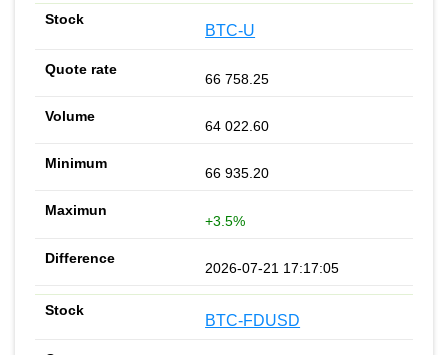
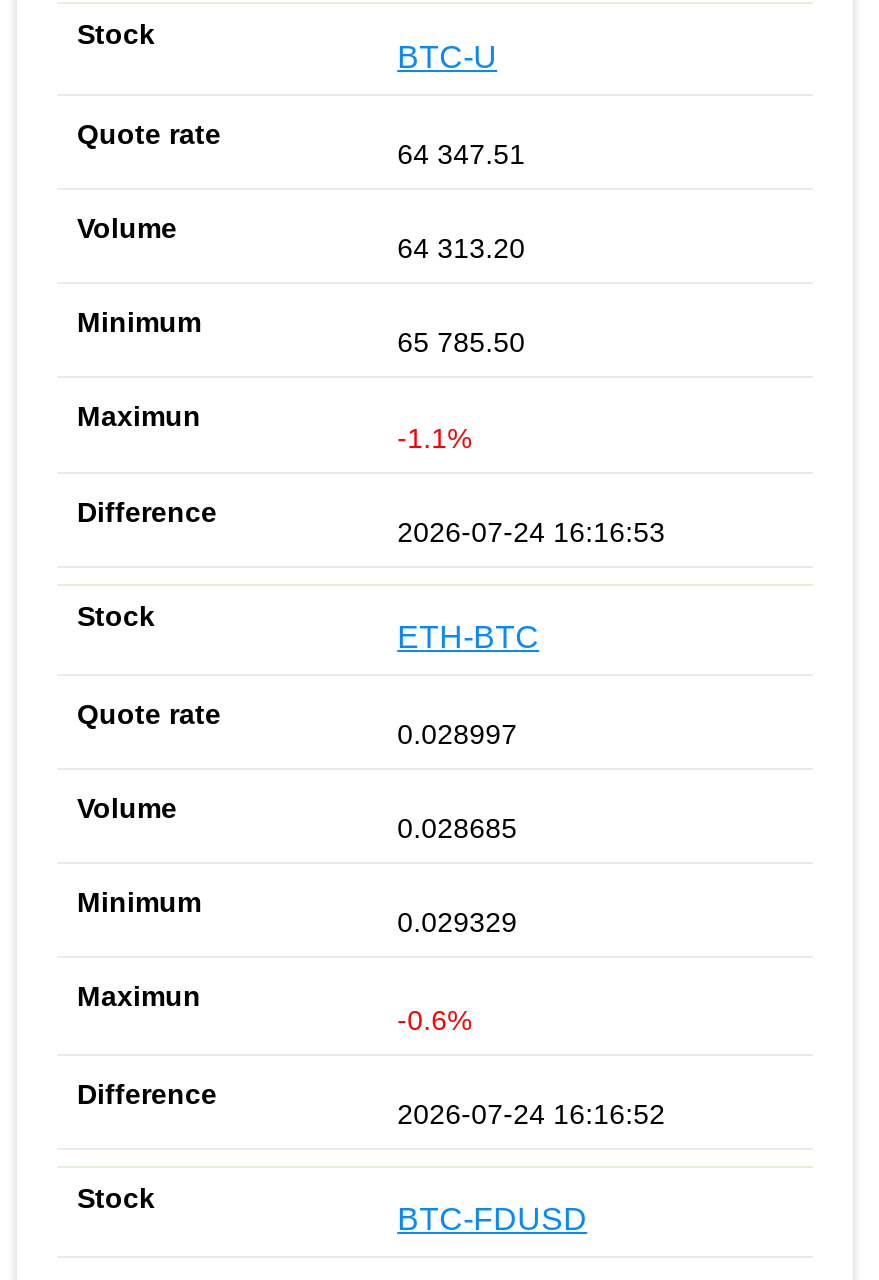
- 66 758.25
- 64 022.60
- 66 935.20
- +3.5%
- 2026-07-21 17:17:05
+ 64 347.51
+ 64 313.20
+ 65 785.50
+ -1.1%
+ 2026-07-24 16:16:53
+ ETH-BTC
+ 0.028997
+ 0.028685
+ 0.029329
+ -0.6%
+ 2026-07-24 16:16:52
